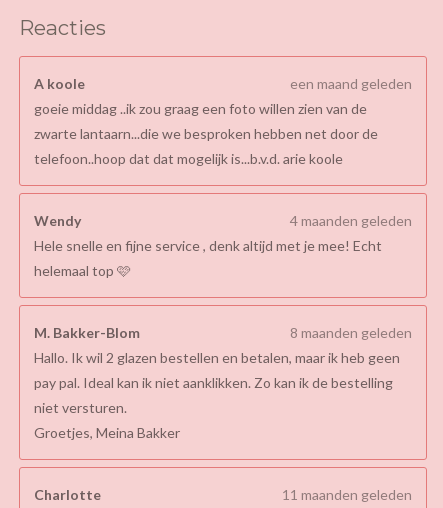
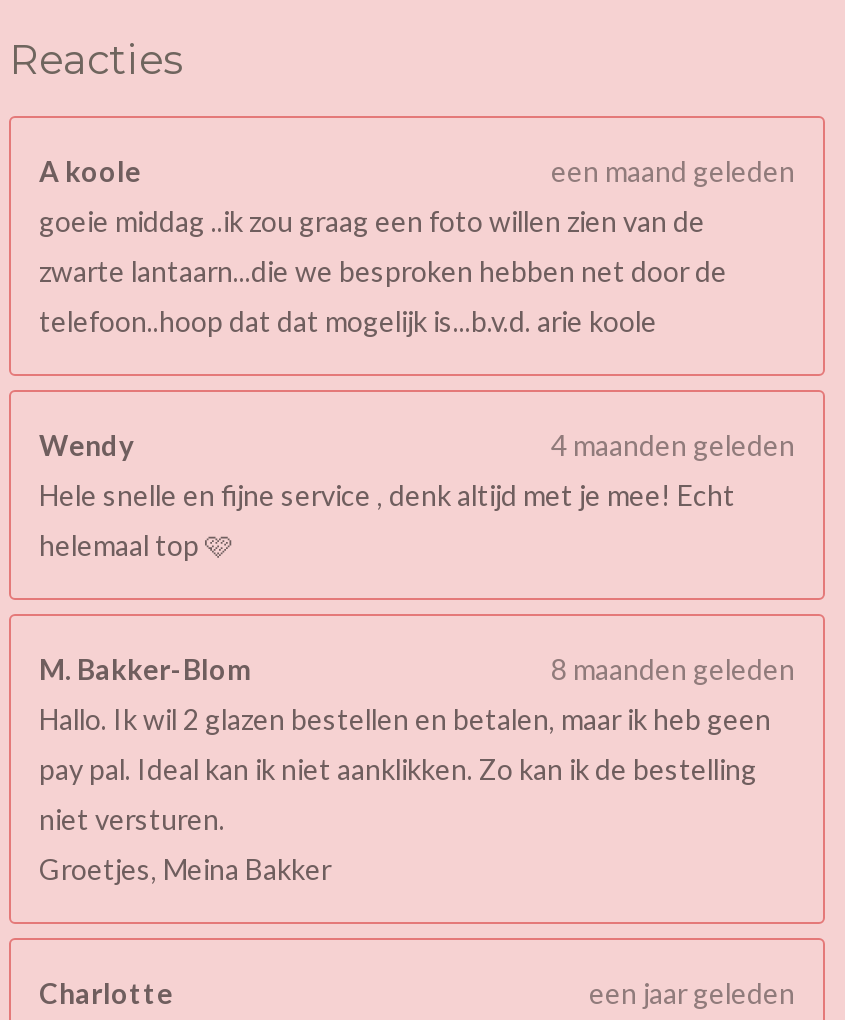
- 11 maanden geleden
+ een jaar geleden
